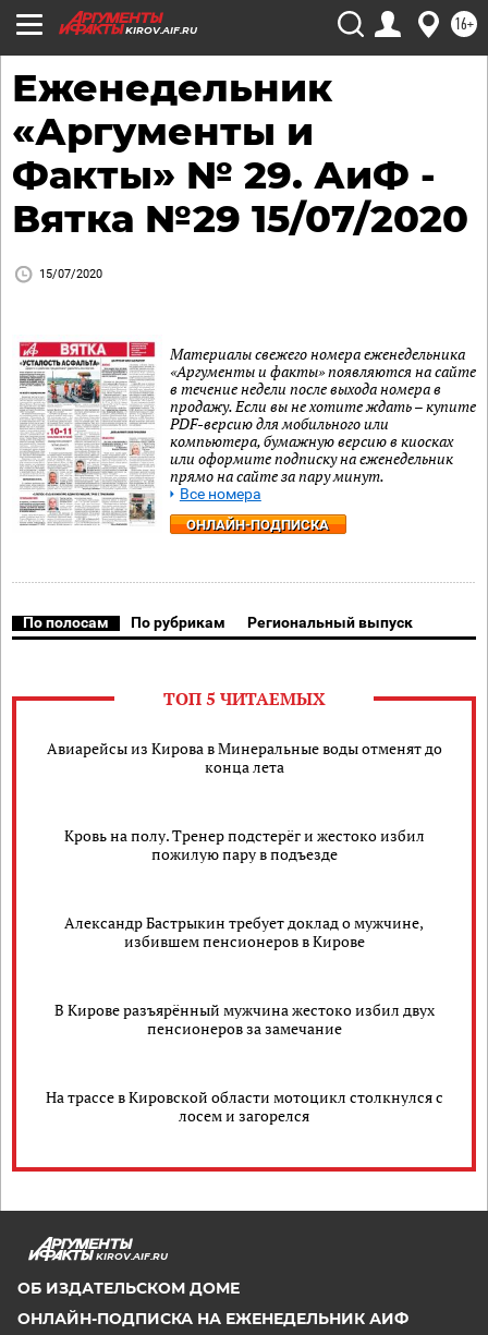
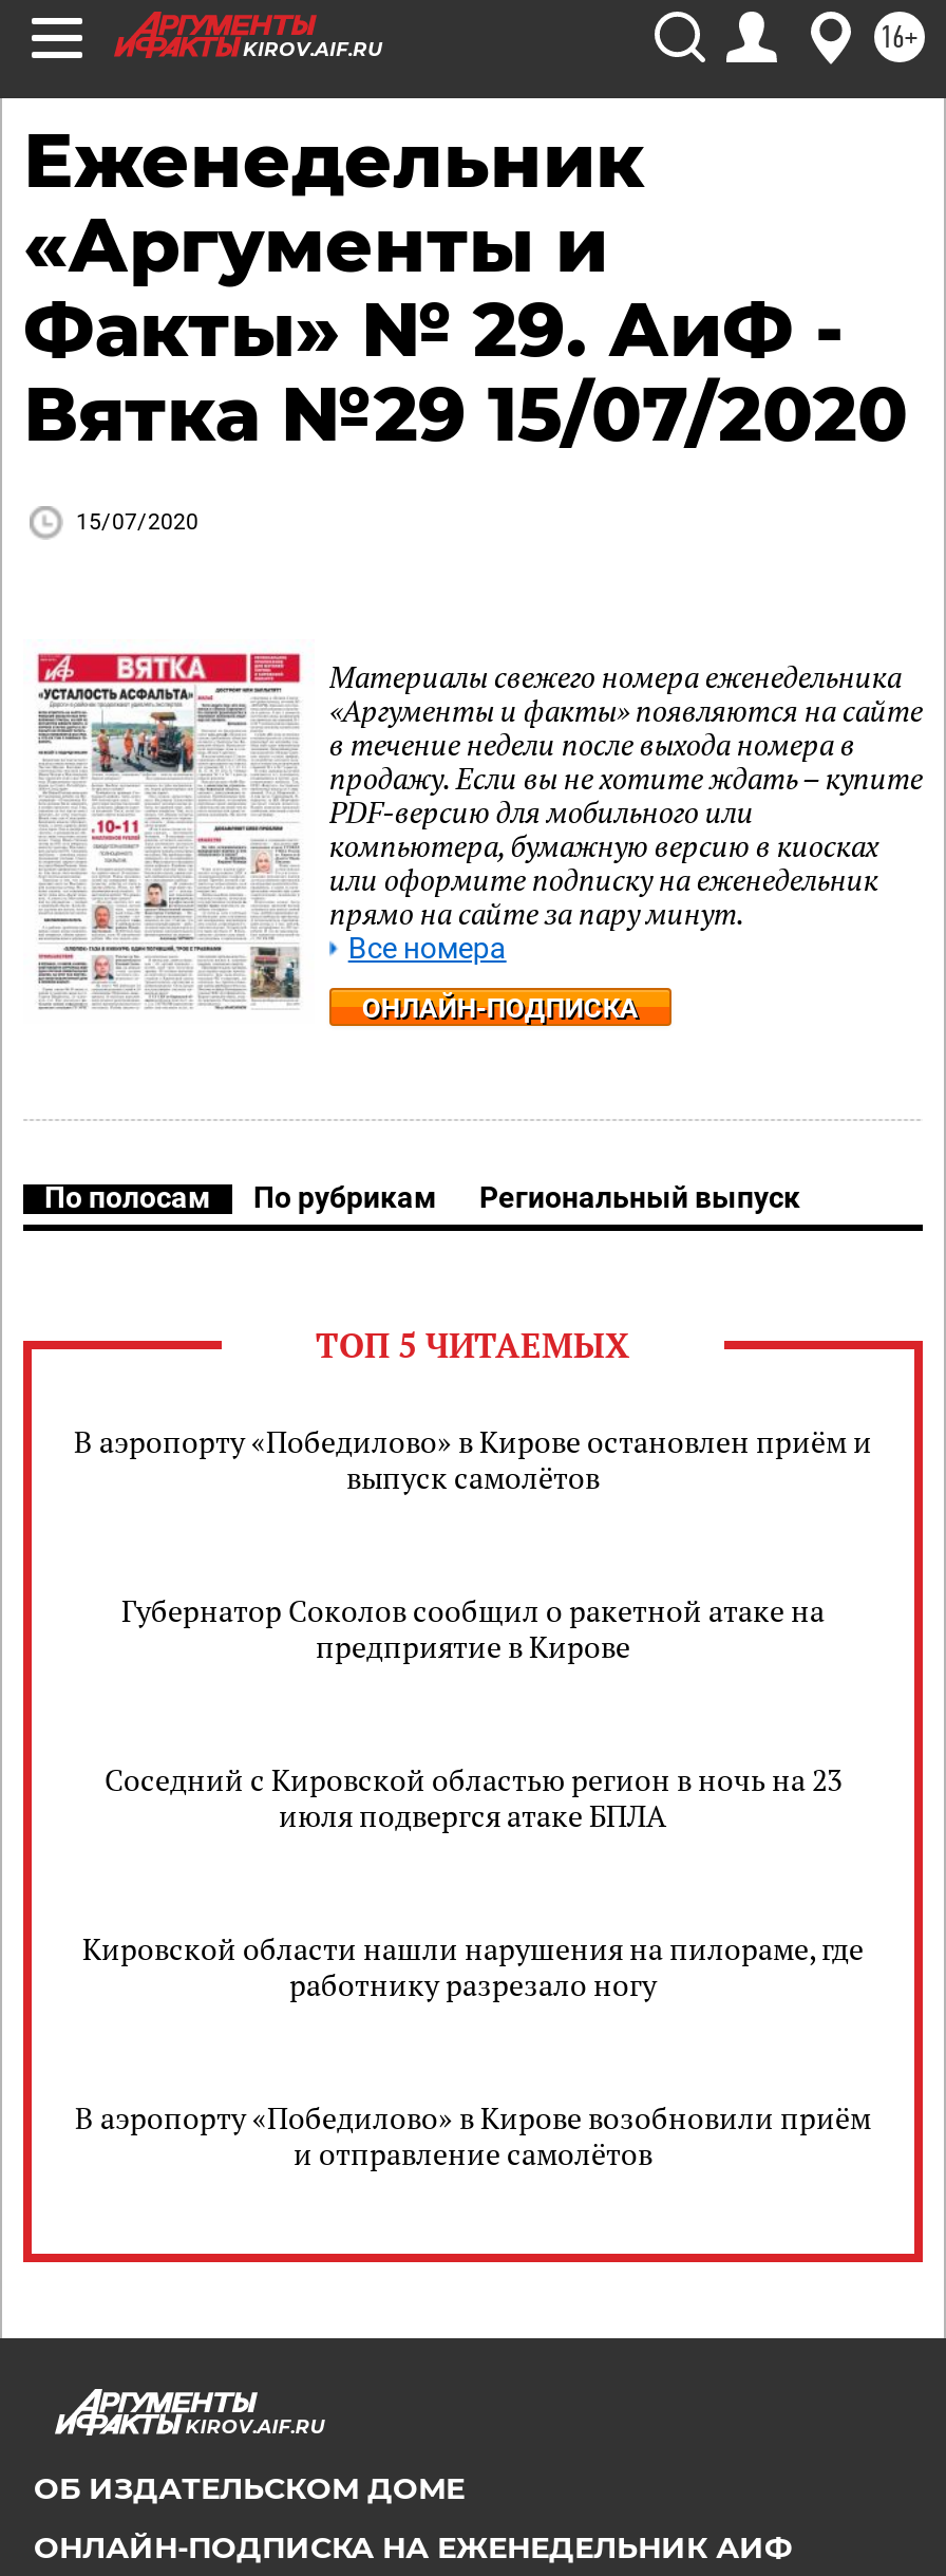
- Авиарейсы из Кирова в Минеральные воды отменят до
- конца лета
+ В аэропорту «Победилово» в Кирове остановлен приём и
+ выпуск самолётов

- Кровь на полу. Тренер подстерёг и жестоко избил
- пожилую пару в подъезде
+ Губернатор Соколов сообщил о ракетной атаке на
+ предприятие в Кирове

- Александр Бастрыкин требует доклад о мужчине,
- избившем пенсионеров в Кирове
+ Соседний с Кировской областью регион в ночь на 23
+ июля подвергся атаке БПЛА

- В Кирове разъярённый мужчина жестоко избил двух
- пенсионеров за замечание
+ Кировской области нашли нарушения на пилораме, где
+ работнику разрезало ногу

- На трассе в Кировской области мотоцикл столкнулся с
- лосем и загорелся
+ В аэропорту «Победилово» в Кирове возобновили приём
+ и отправление самолётов
